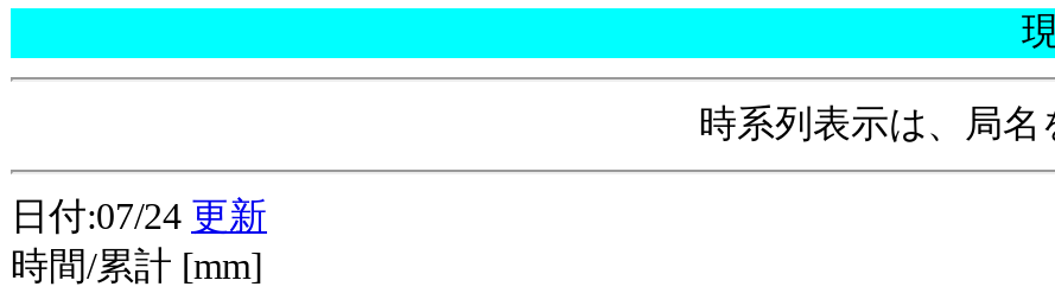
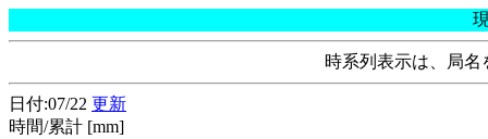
- 日付:07/24更新
+ 日付:07/22更新
